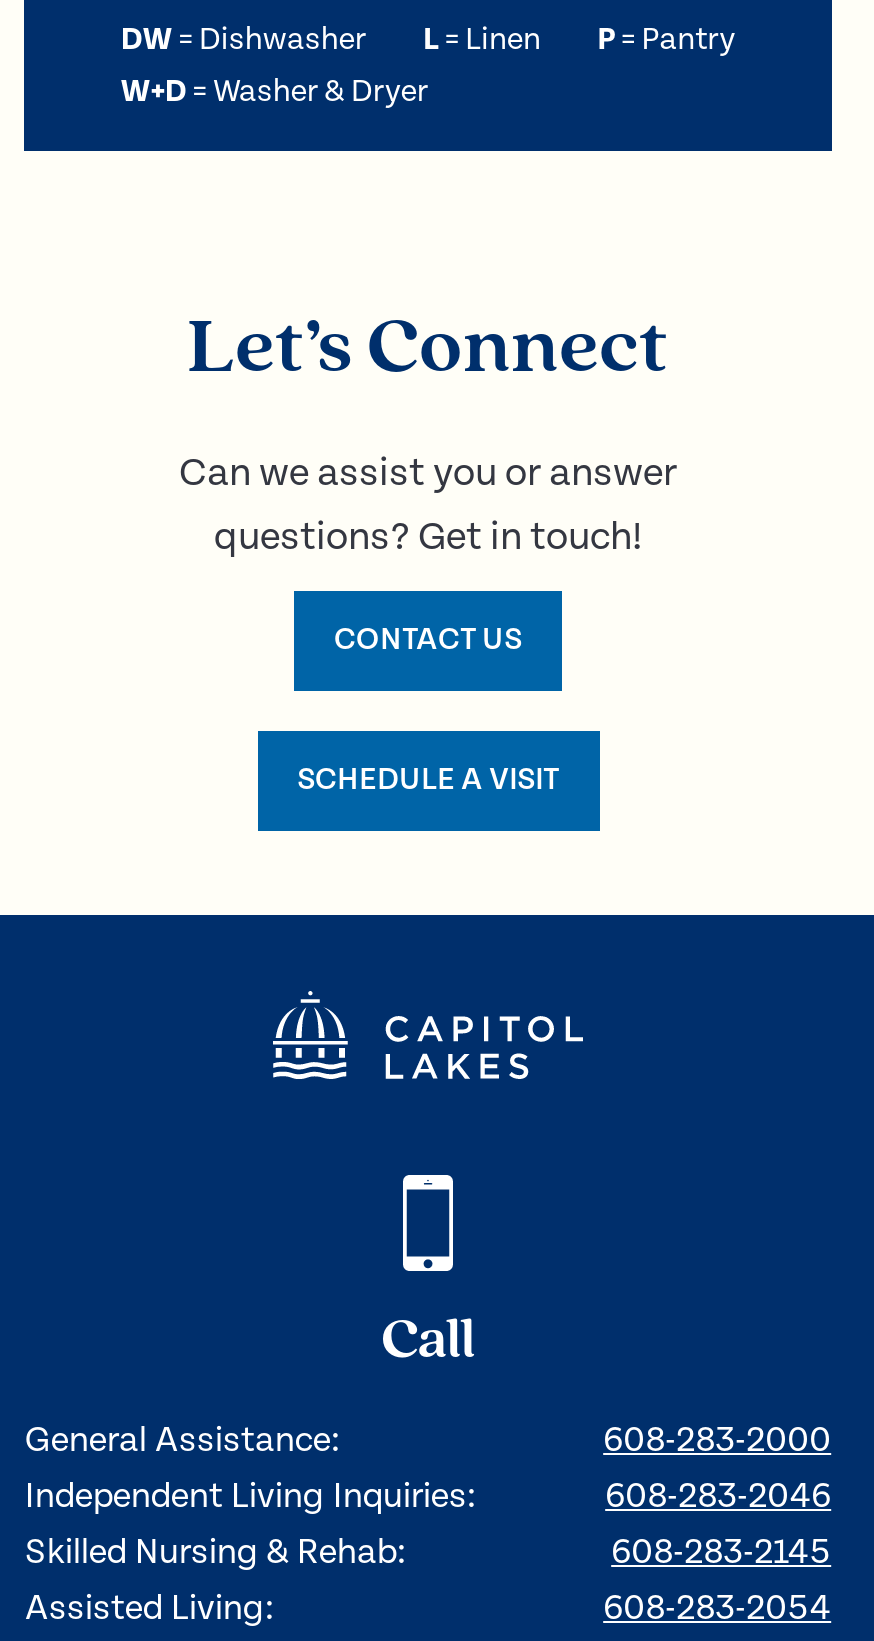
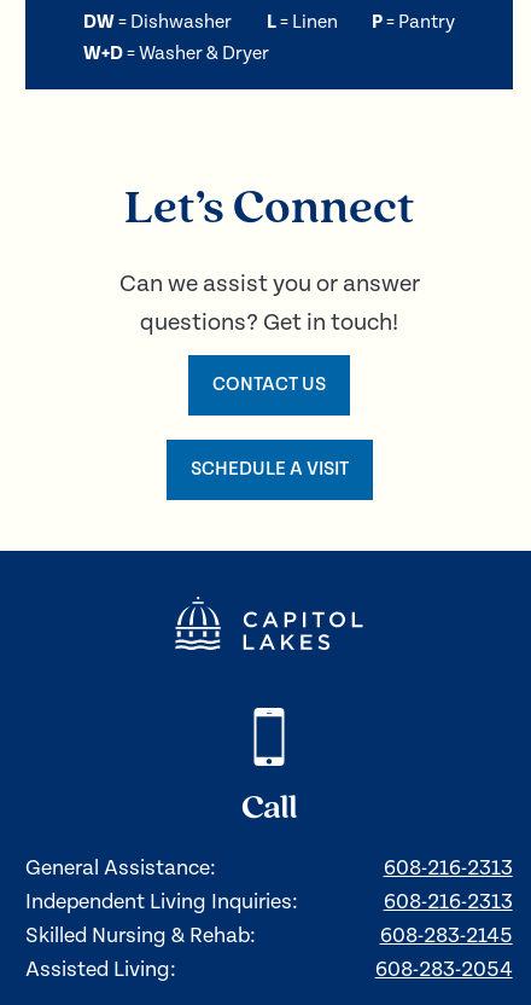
- 608-283-2000
+ 608-216-2313

- 608-283-2046
+ 608-216-2313
